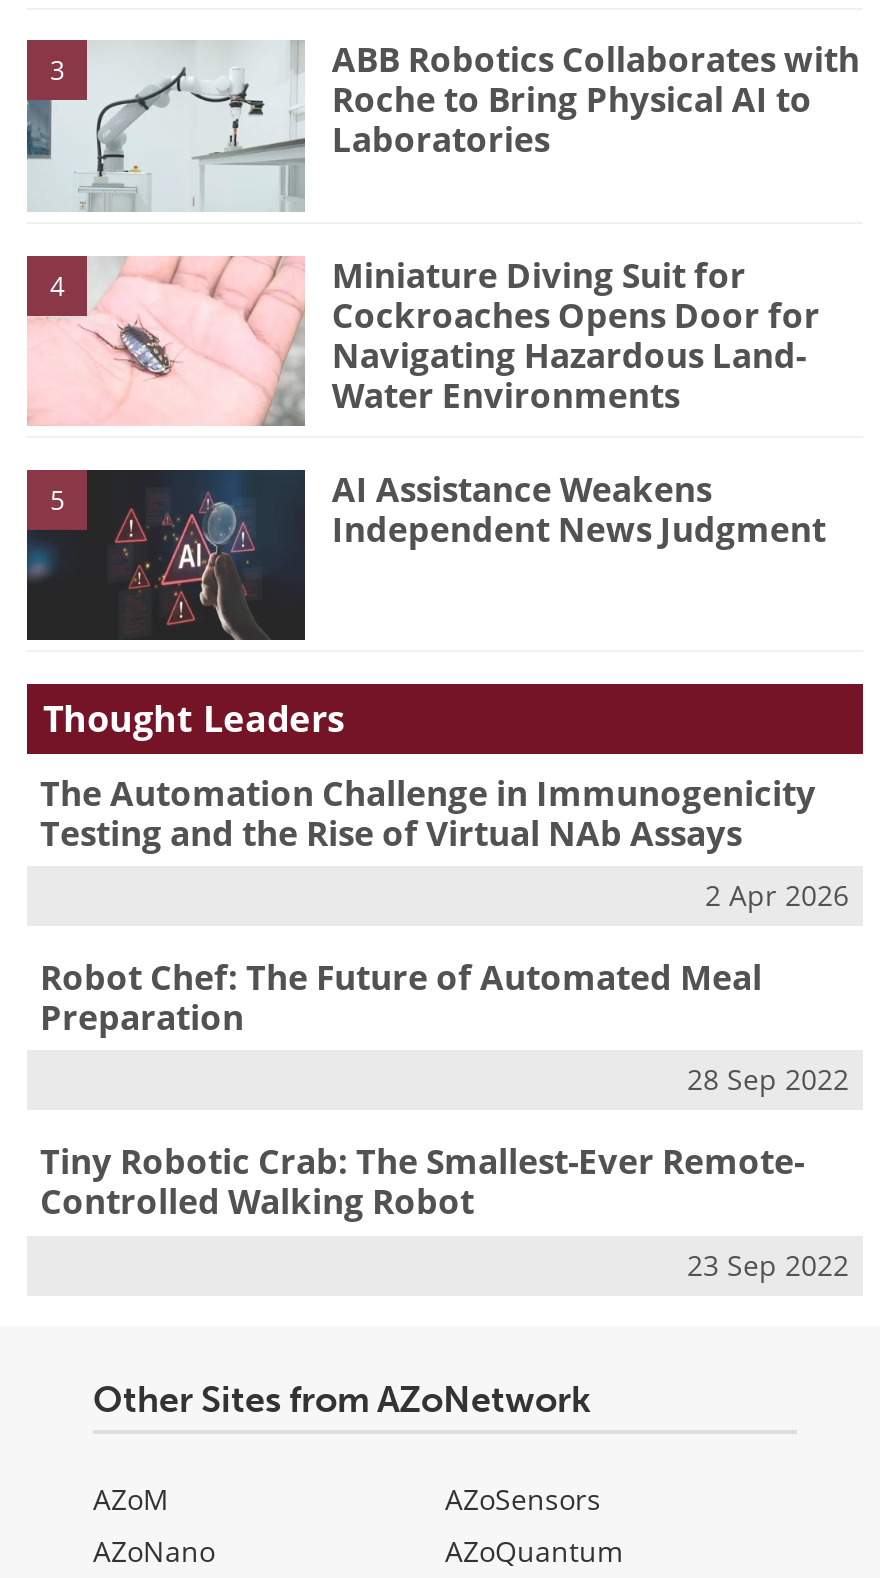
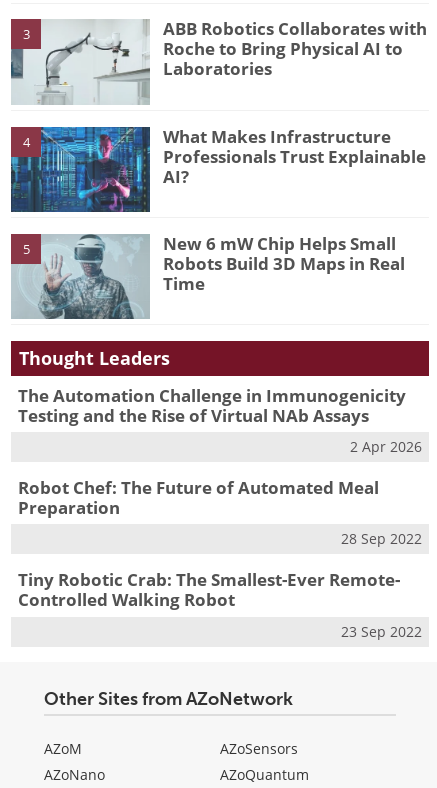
- [image]
- Miniature Diving Suit for
- Cockroaches Opens Door for
- Navigating Hazardous Land-
- Water Environments
+ [image]
+ What Makes Infrastructure
+ Professionals Trust Explainable
+ AI?

- [image]
- AI Assistance Weakens
- Independent News Judgment
+ [image]
+ New 6 mW Chip Helps Small
+ Robots Build 3D Maps in Real
+ Time
